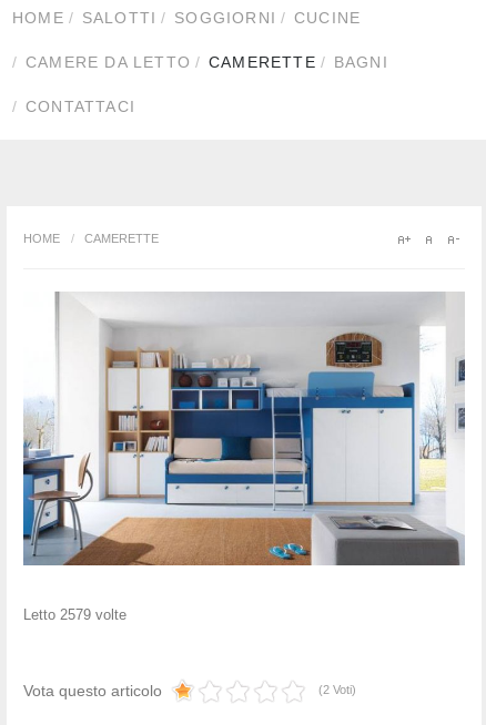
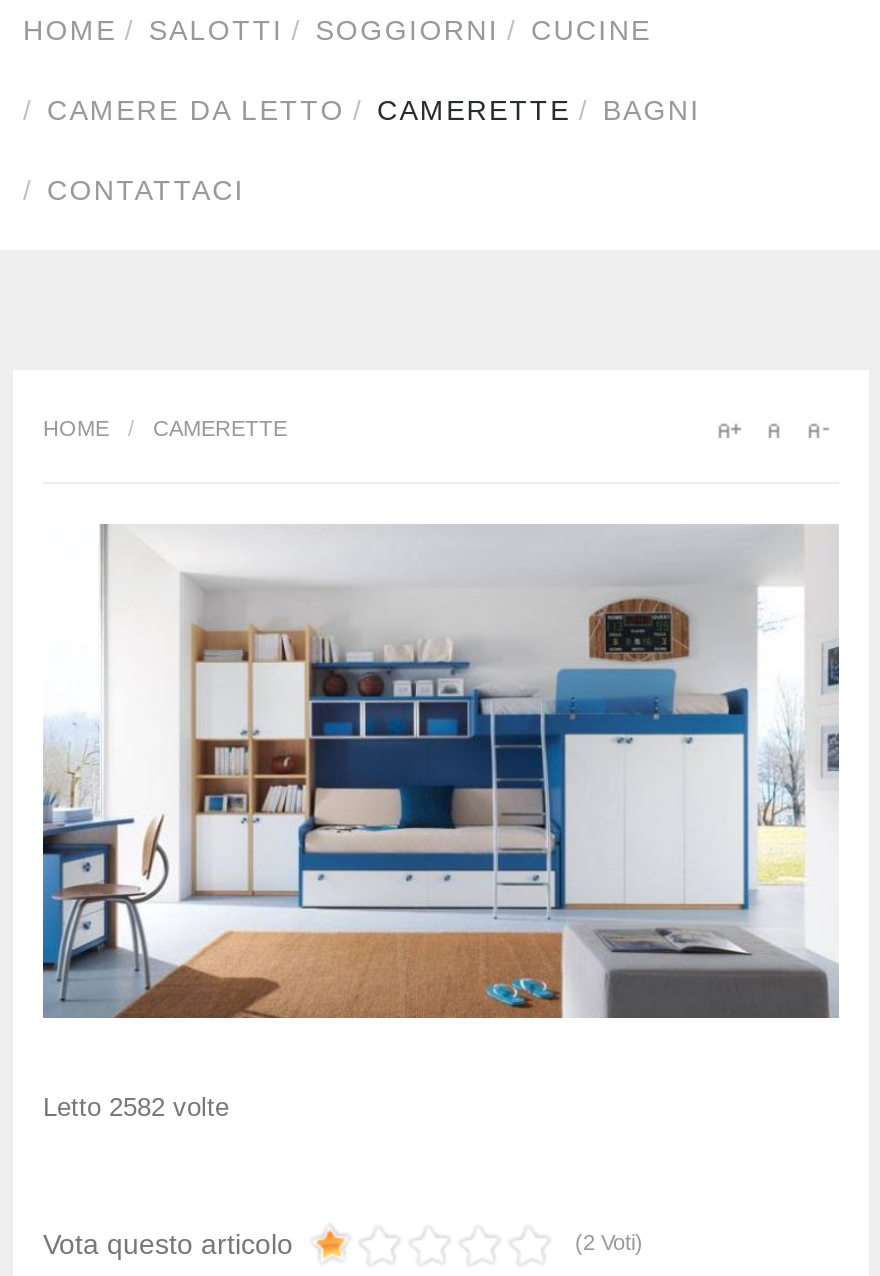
- Letto 2579 volte
+ Letto 2582 volte
